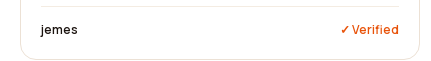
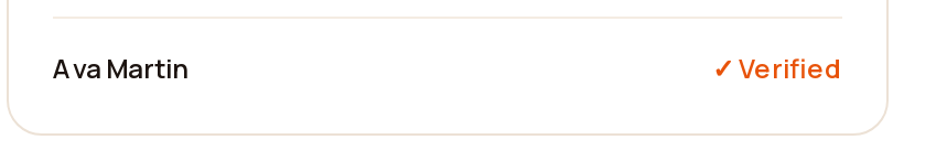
- jemes
+ Ava Martin
